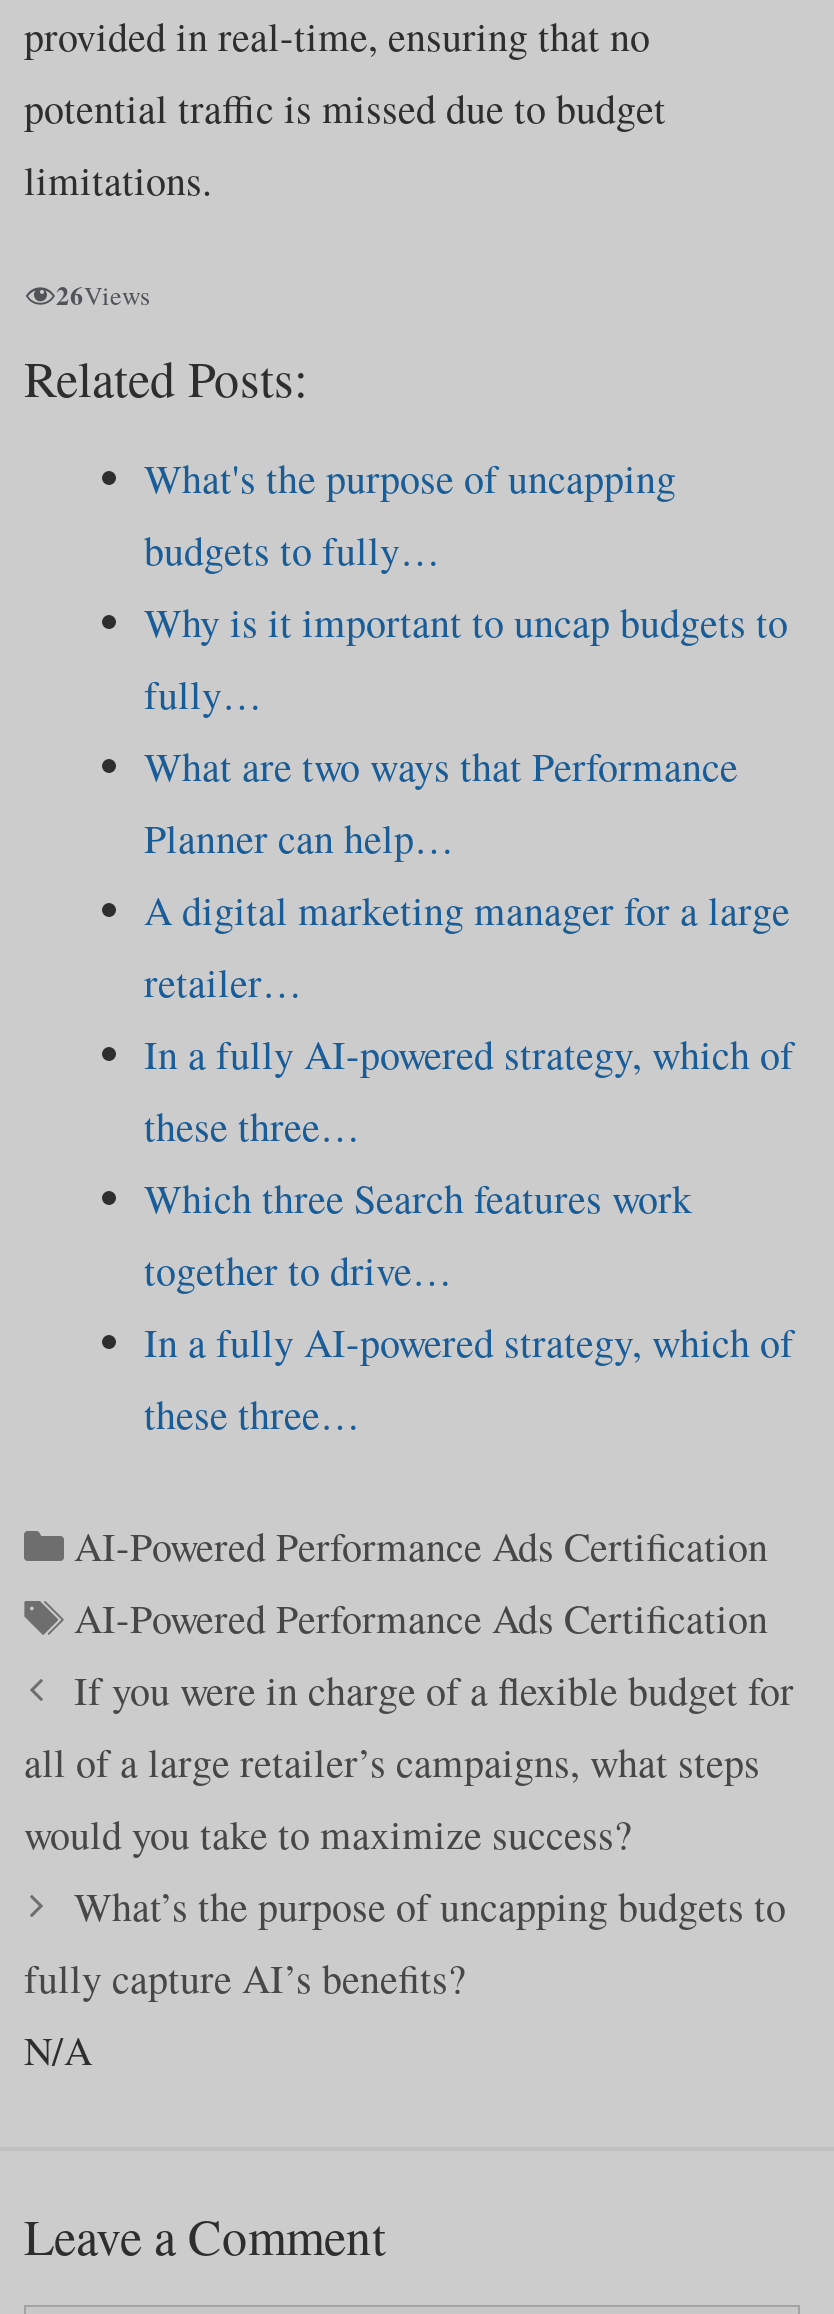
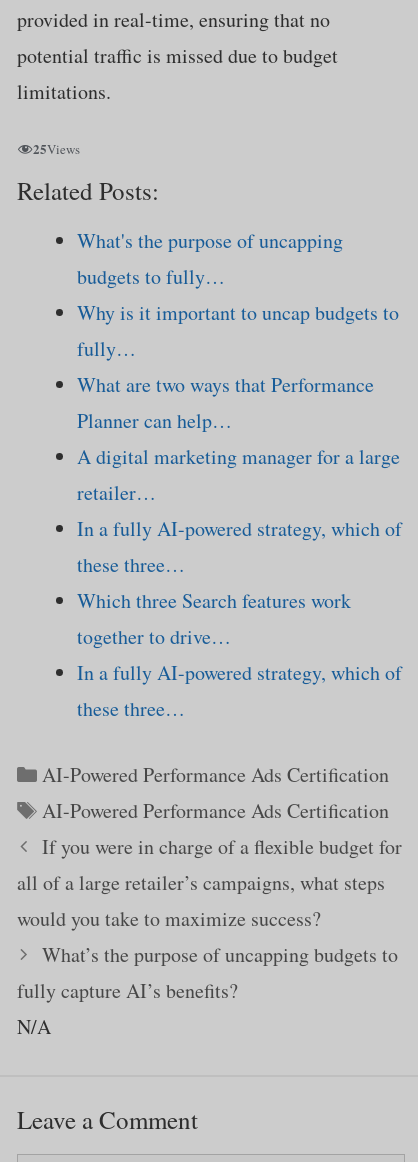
- 26Views
+ 25Views
